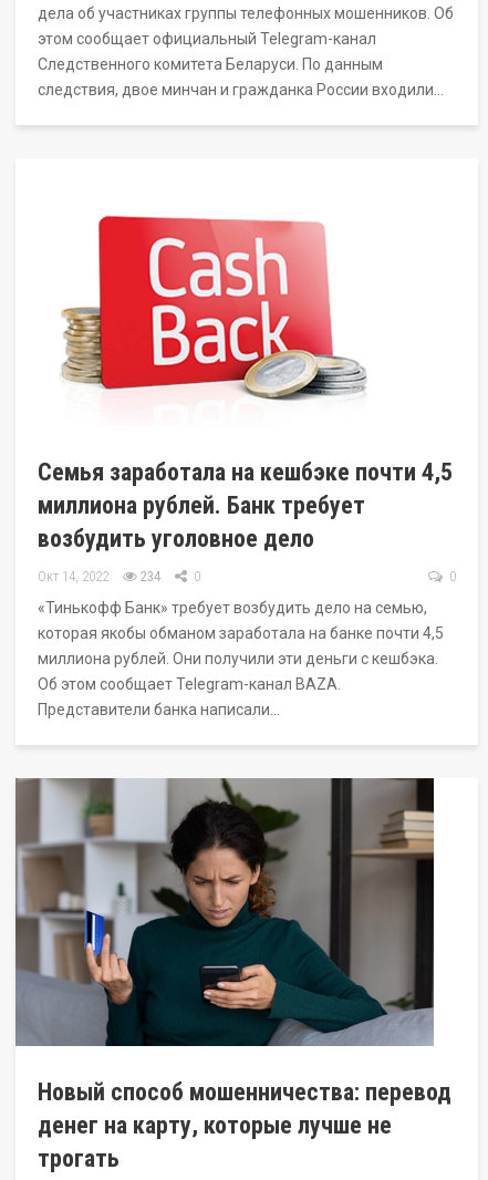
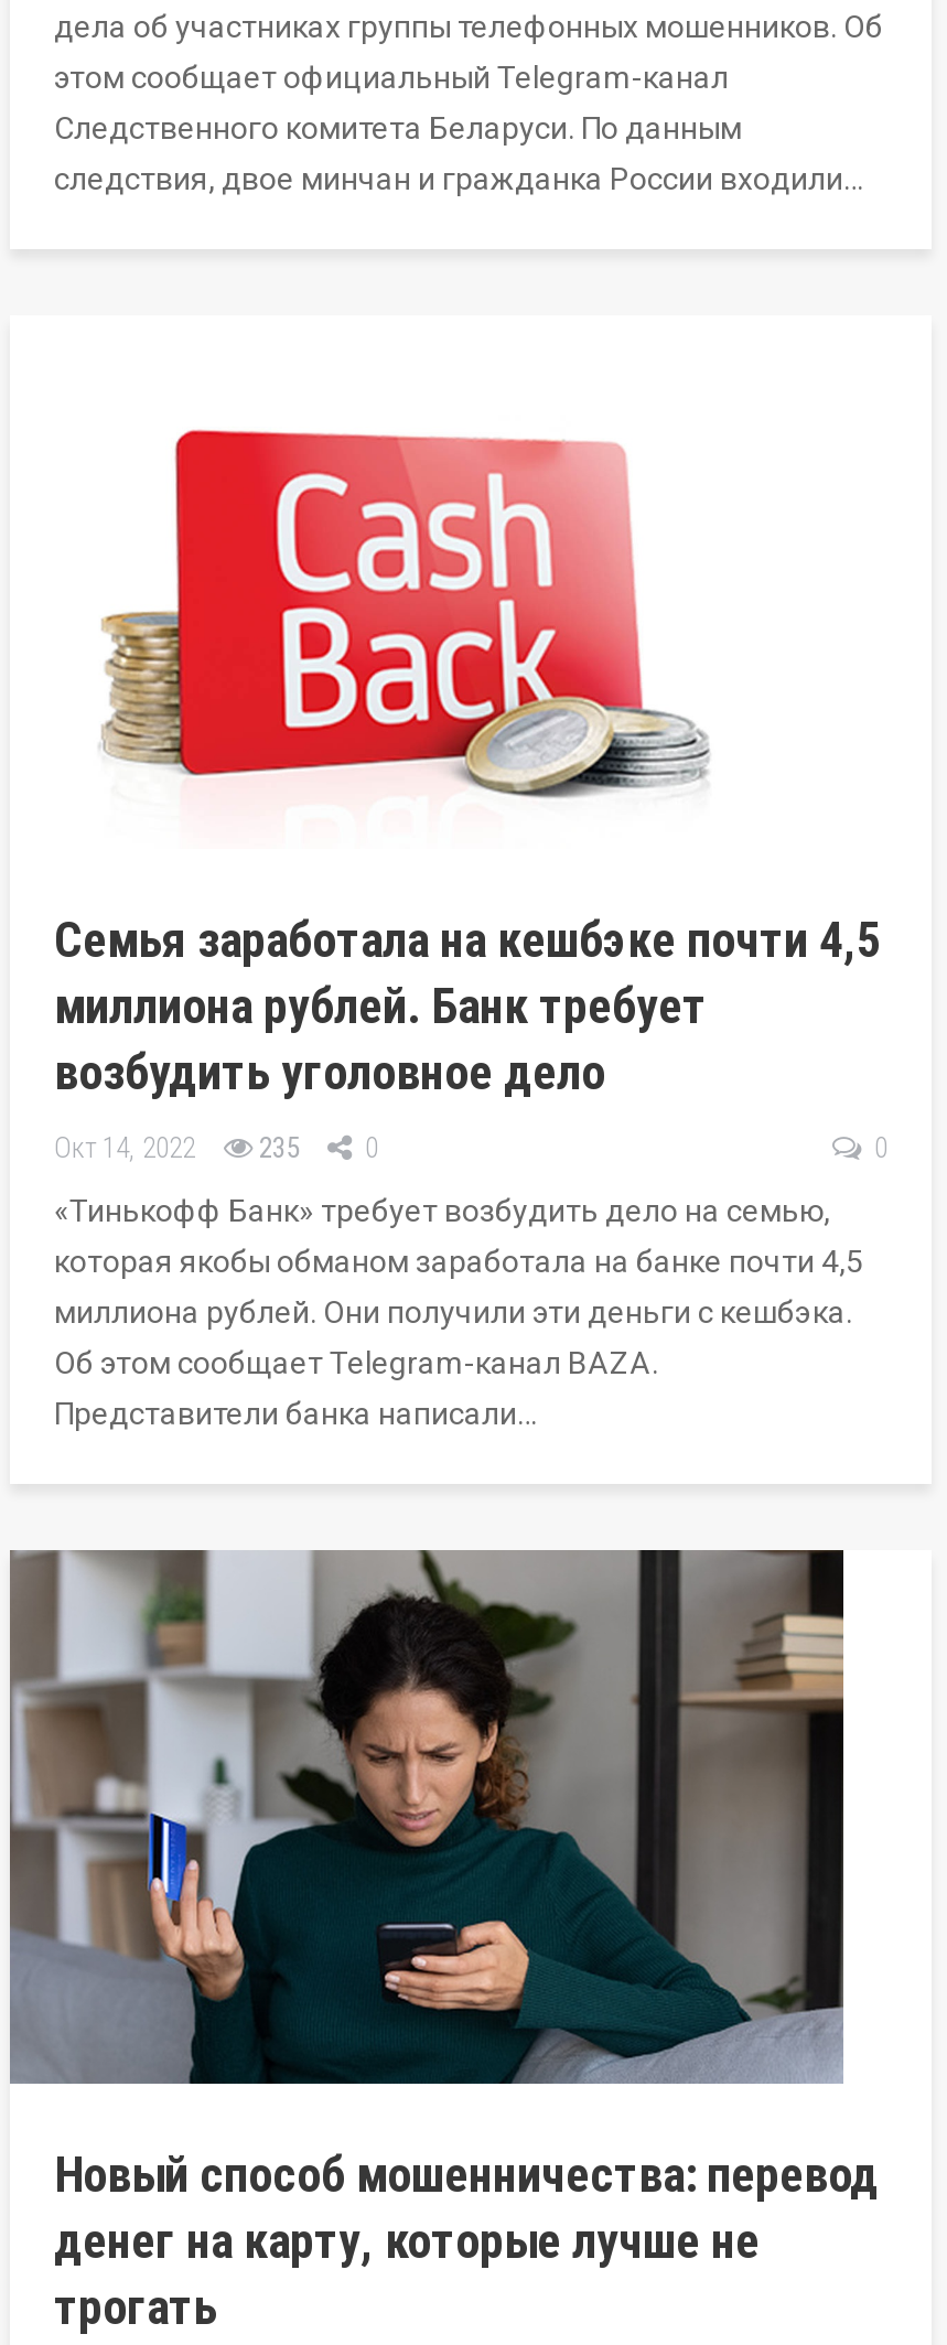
- Окт 14, 2022 234 0
+ Окт 14, 2022 235 0
